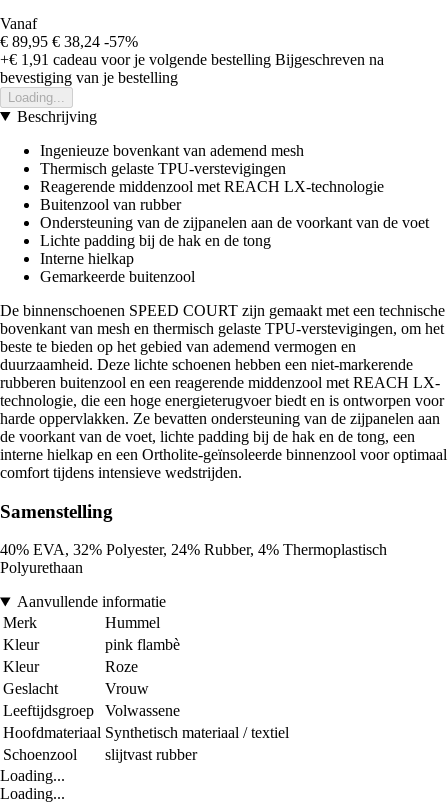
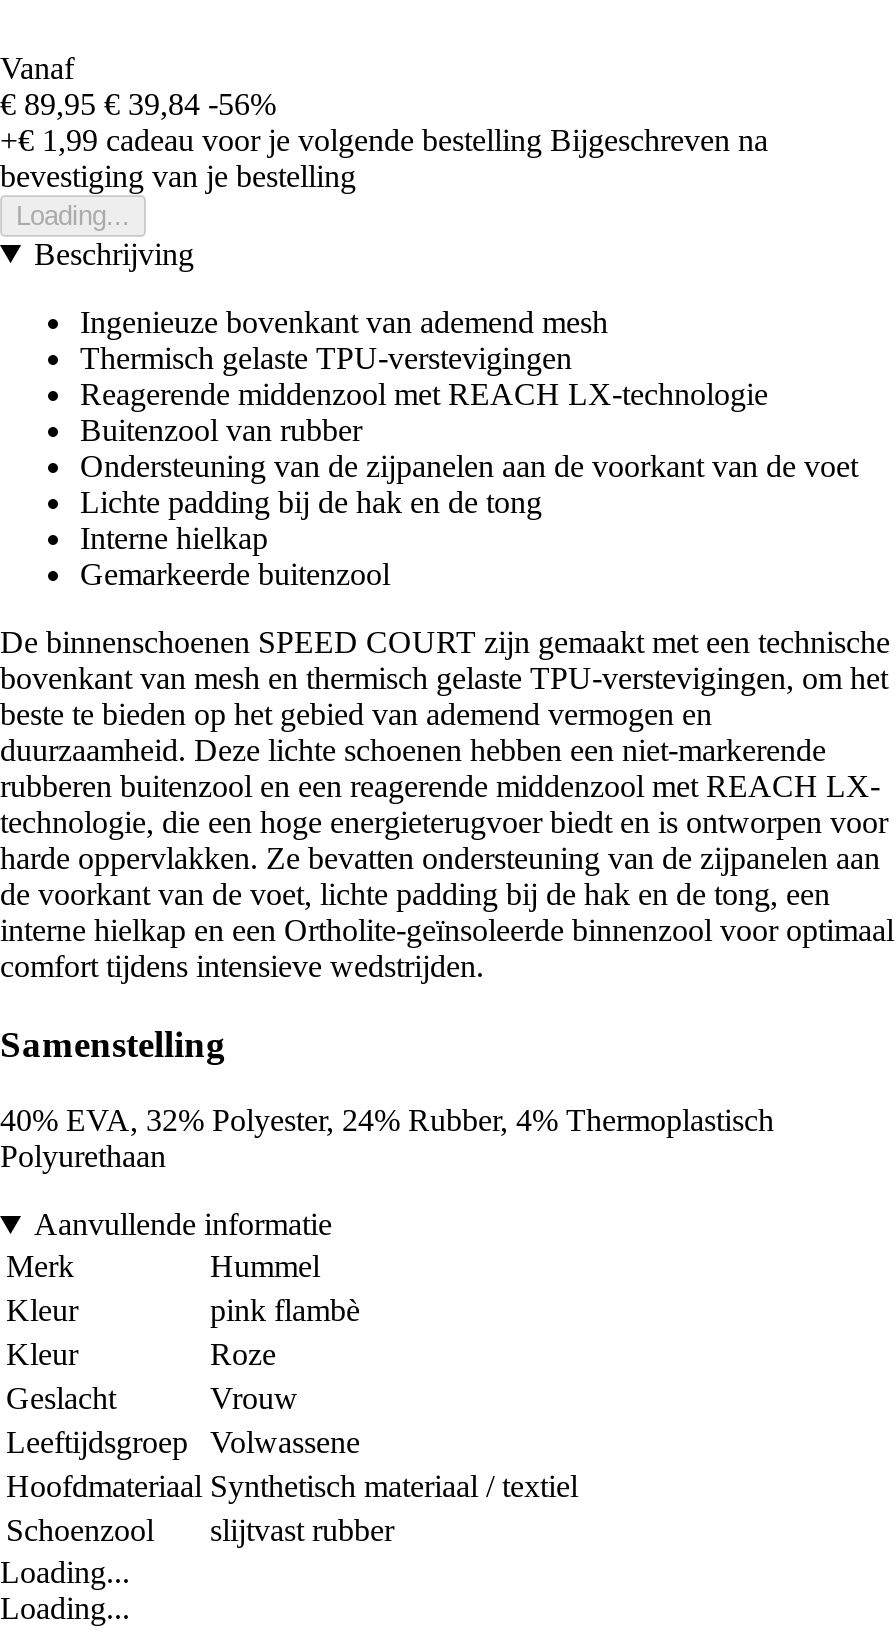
- € 89,95 € 38,24 -57%
+ € 89,95 € 39,84 -56%

- +€ 1,91 cadeau voor je volgende bestelling Bijgeschreven na
+ +€ 1,99 cadeau voor je volgende bestelling Bijgeschreven na
